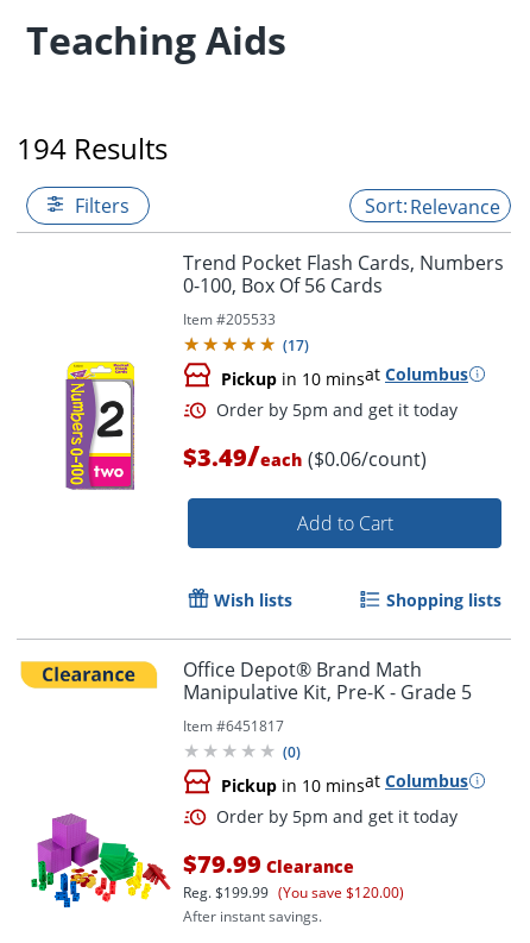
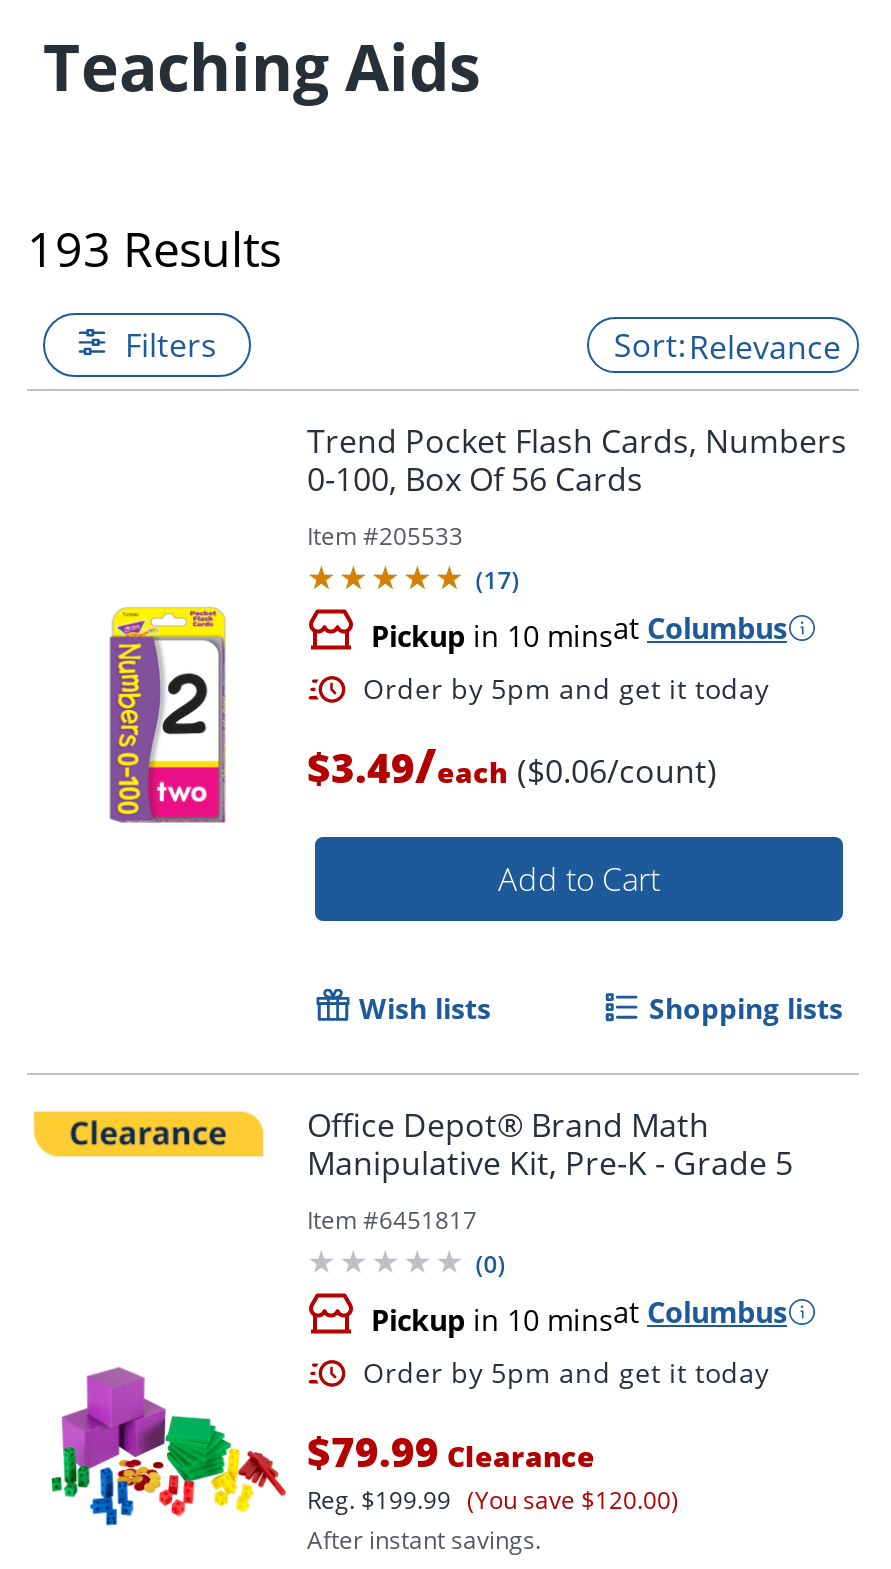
- 194 Results
+ 193 Results
